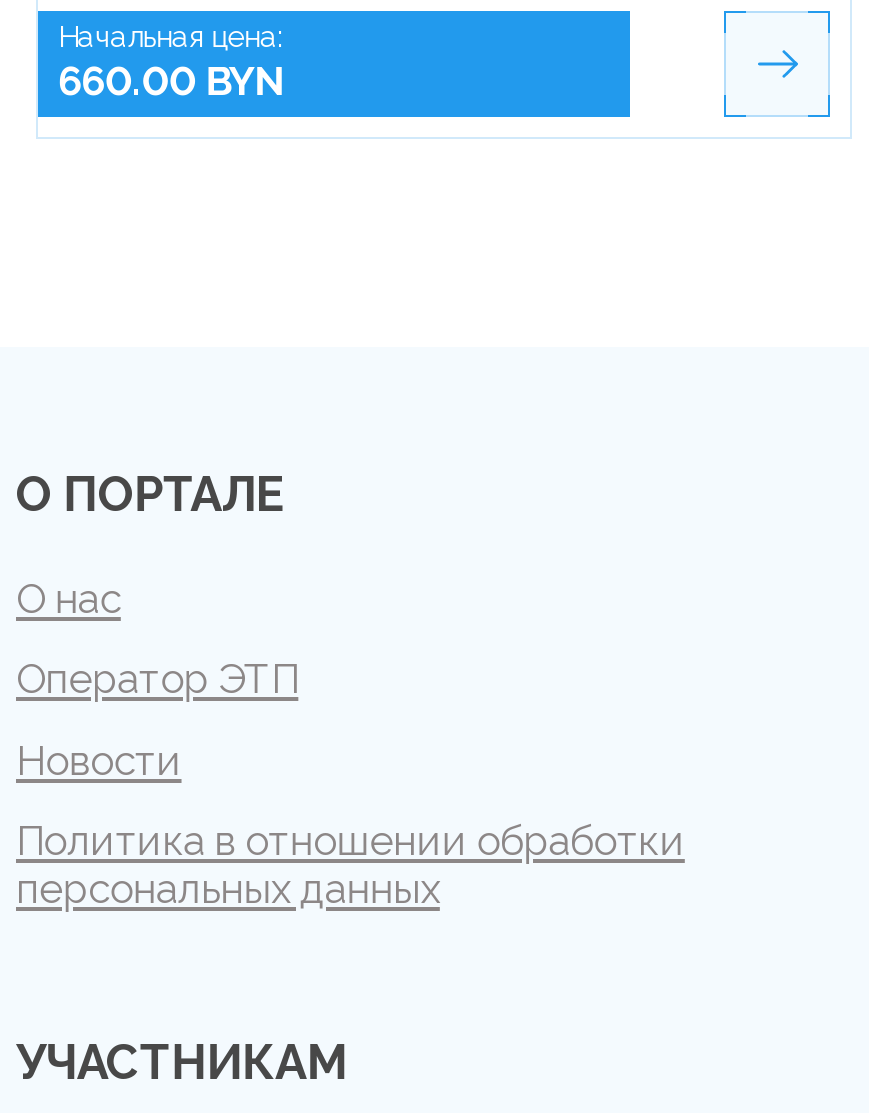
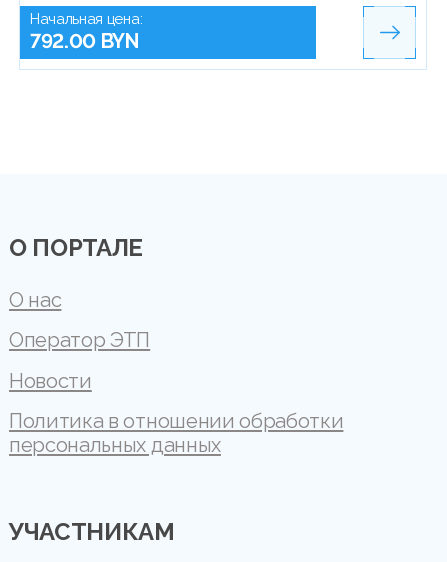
- 660.00 BYN
+ 792.00 BYN
